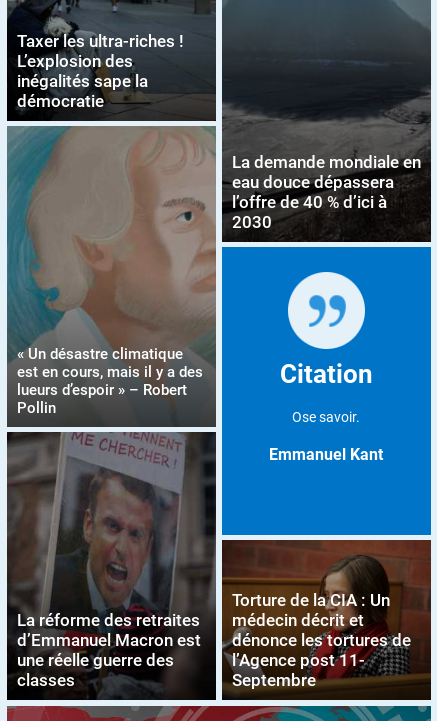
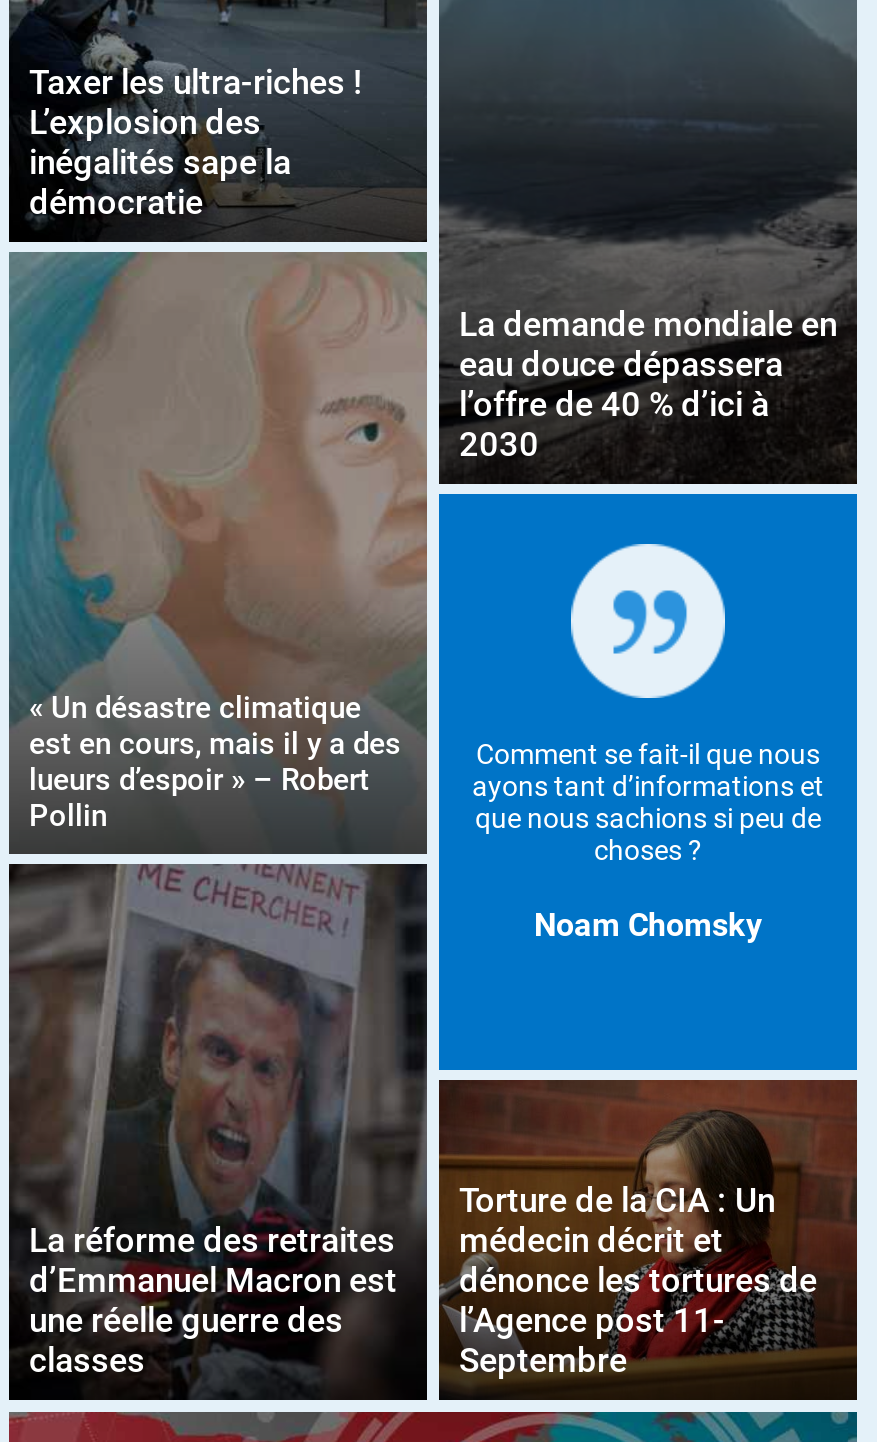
- Citation
- Ose savoir.
- Emmanuel Kant
+ Comment se fait-il que nous
+ ayons tant d’informations et
+ que nous sachions si peu de
+ choses ?
+ Noam Chomsky
